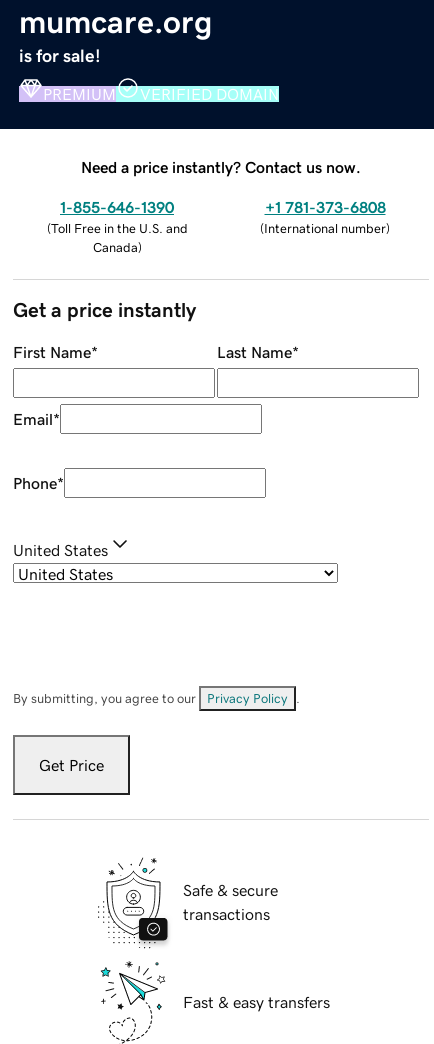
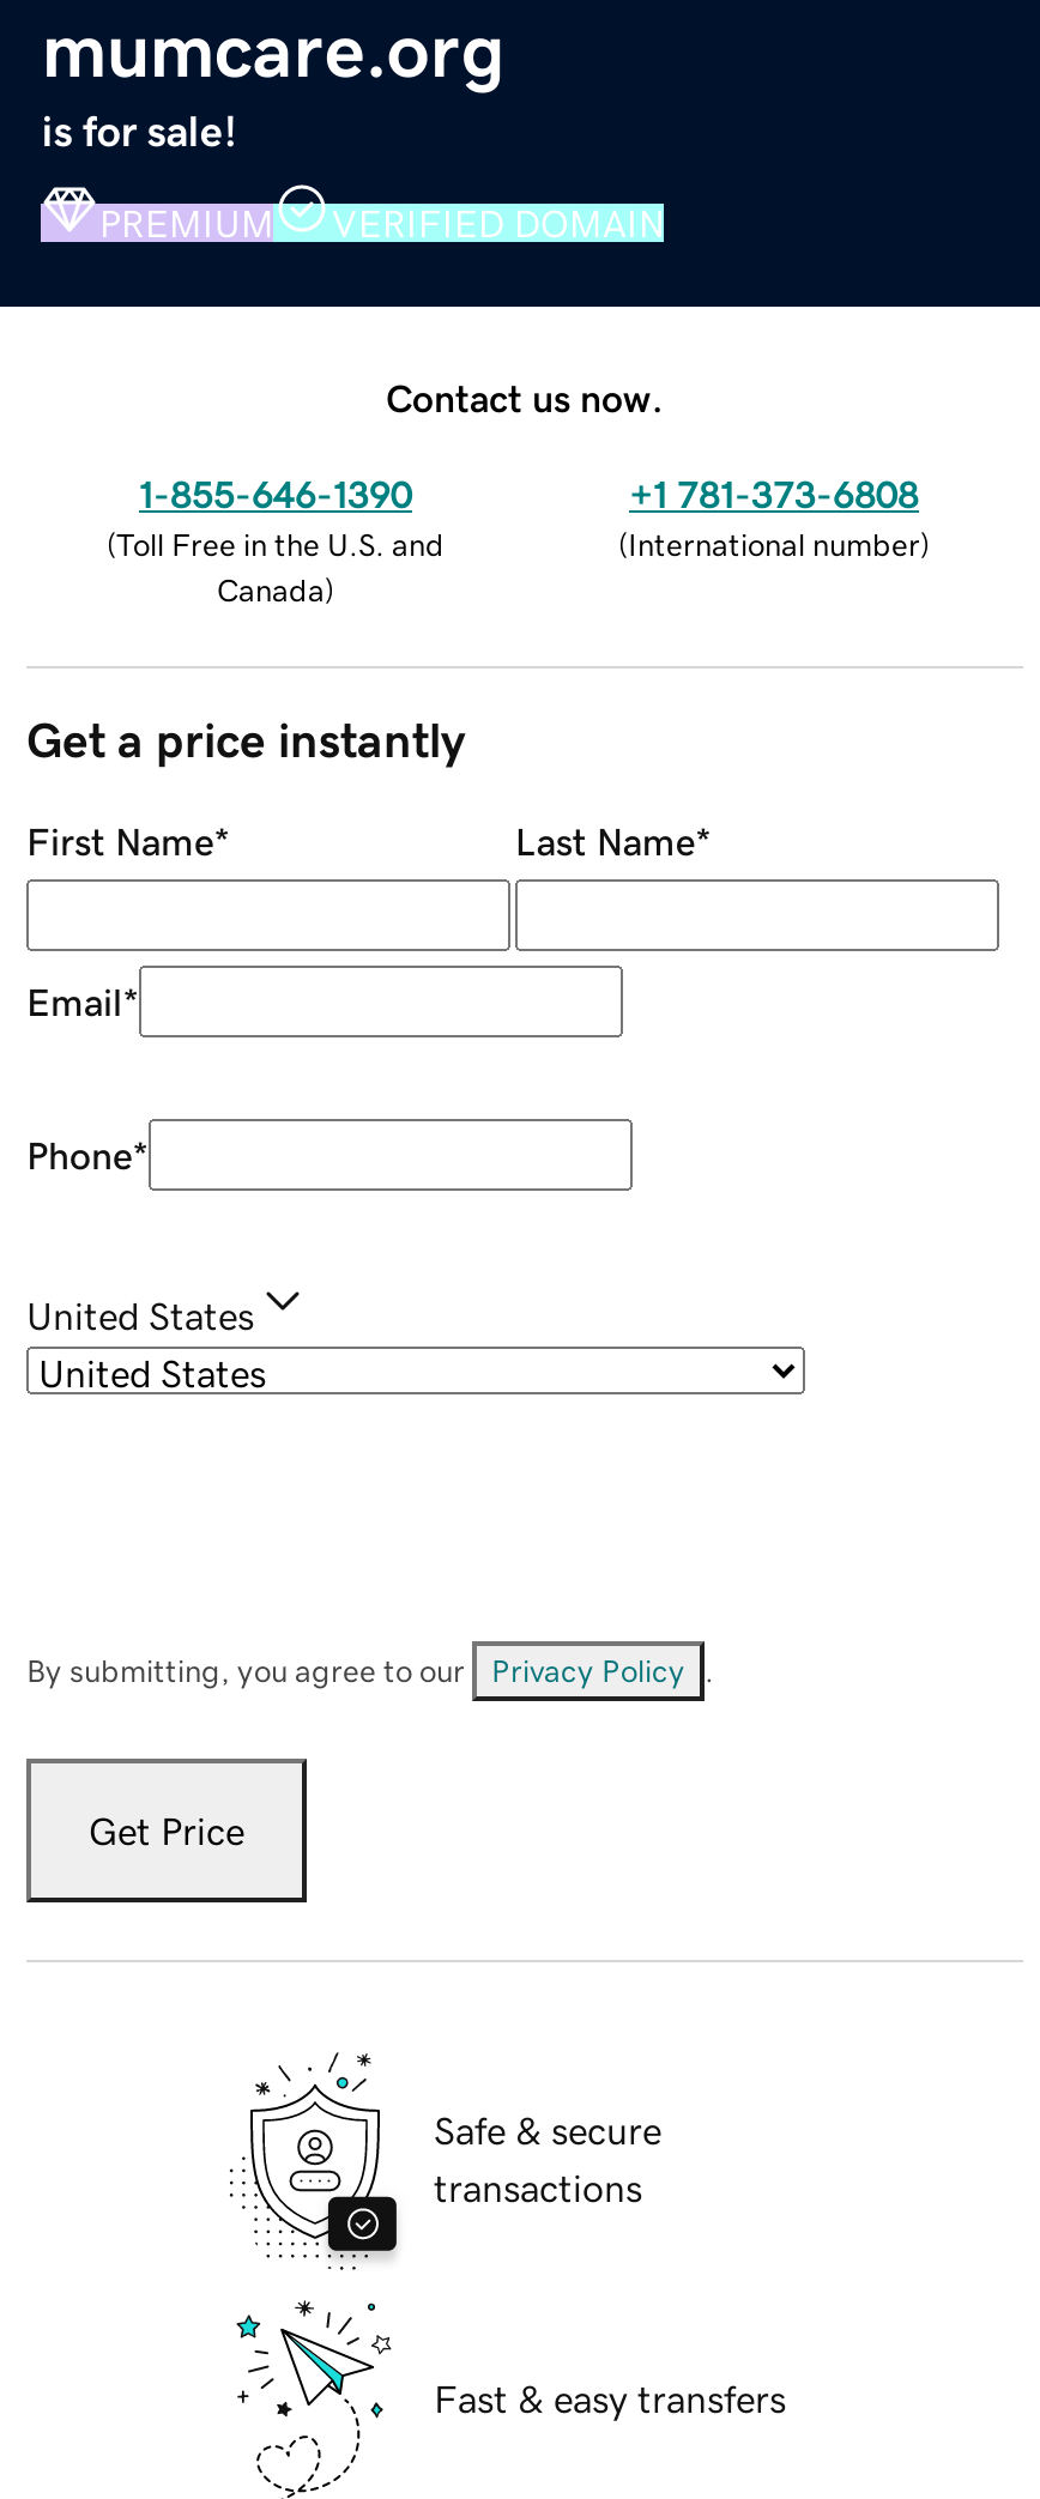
- Need a price instantly? Contact us now.
+ Contact us now.
